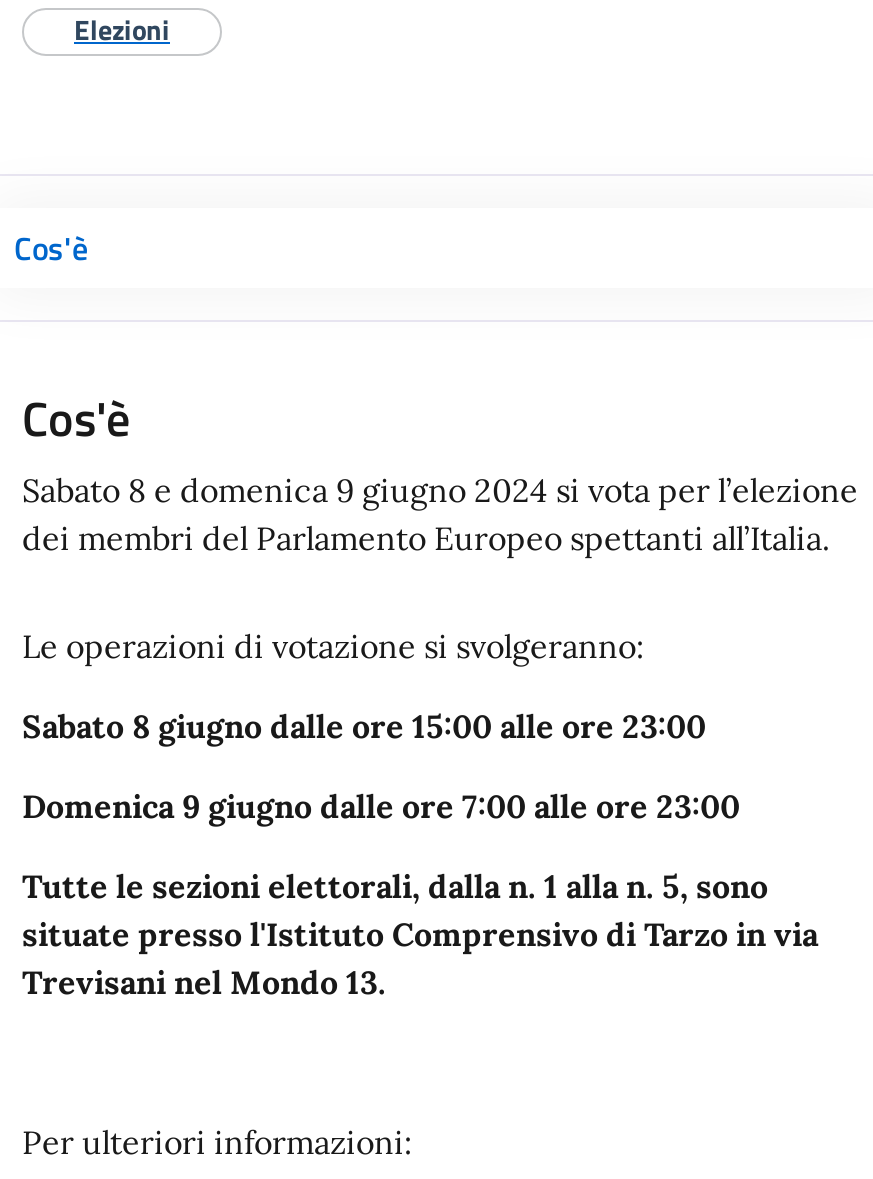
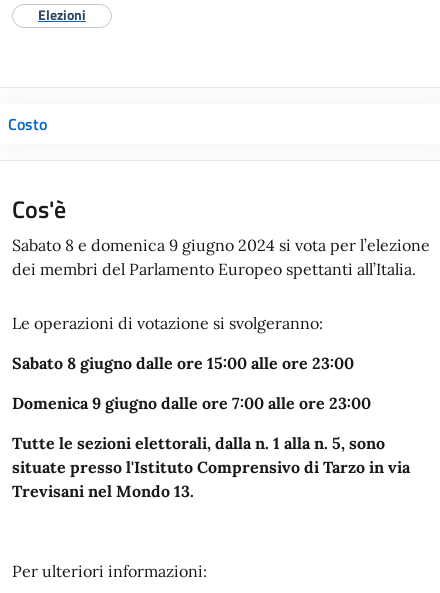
- Cos'è
+ Costo
